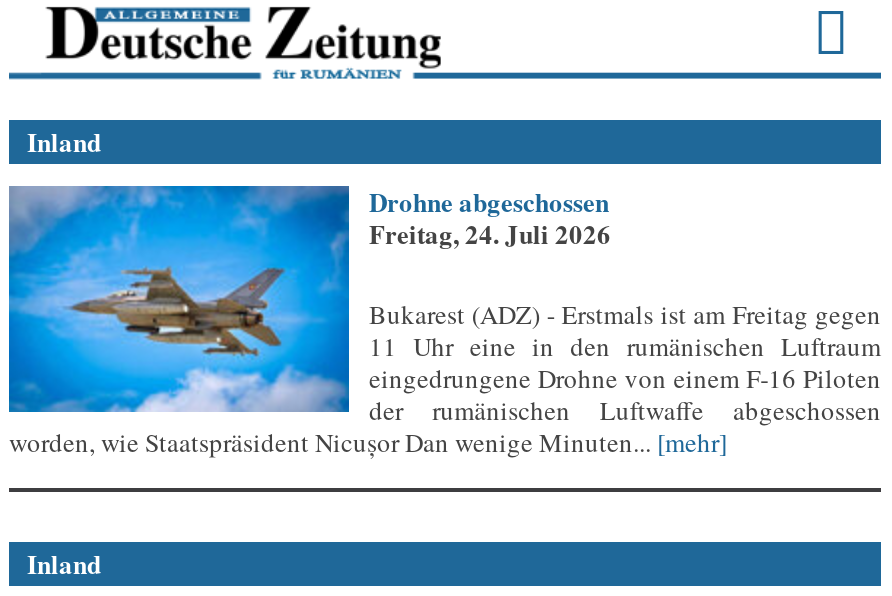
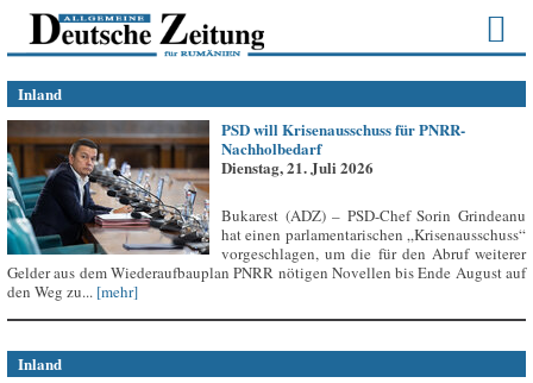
- [image]
- Bukarest (ADZ) - Erstmals ist am Freitag gegen
- 11 Uhr eine in den rumänischen Luftraum
- eingedrungene Drohne von einem F-16 Piloten
- der rumänischen Luftwaffe abgeschossen
- worden, wie Staatspräsident Nicușor Dan wenige Minuten... [mehr]
+ [image]
+ Bukarest (ADZ) – PSD-Chef Sorin Grindeanu
+ hat einen parlamentarischen „Krisenausschuss“
+ vorgeschlagen, um die für den Abruf weiterer
+ Gelder aus dem Wiederaufbauplan PNRR nötigen Novellen bis Ende August auf
+ den Weg zu... [mehr]

- Drohne abgeschossen
- Freitag, 24. Juli 2026
+ PSD will Krisenausschuss für PNRR-
+ Nachholbedarf
+ Dienstag, 21. Juli 2026
